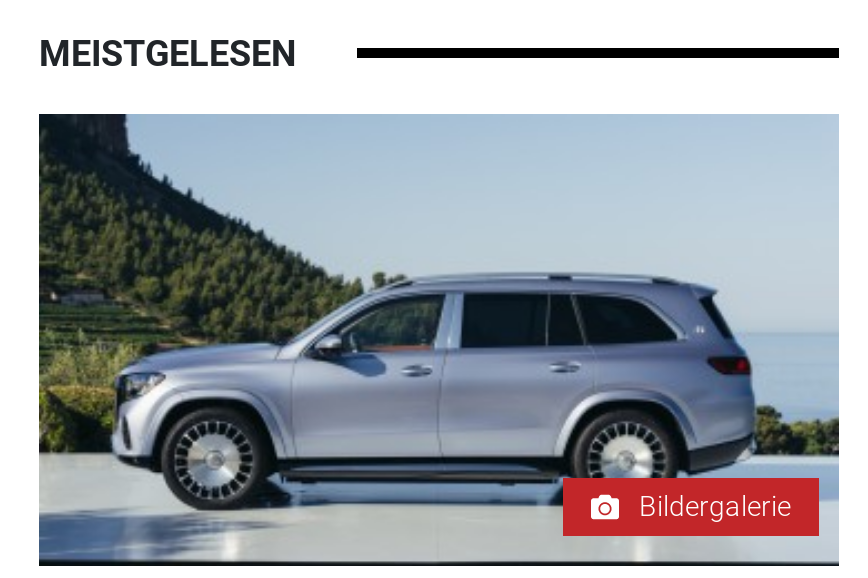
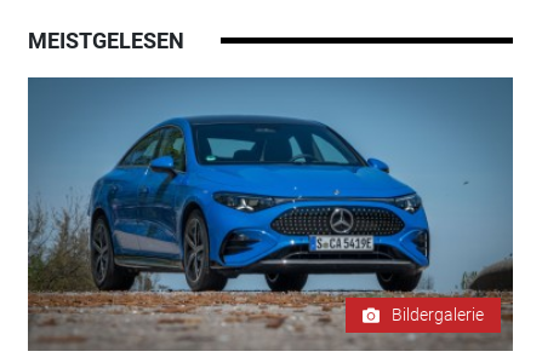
- [image]
+ [image]
